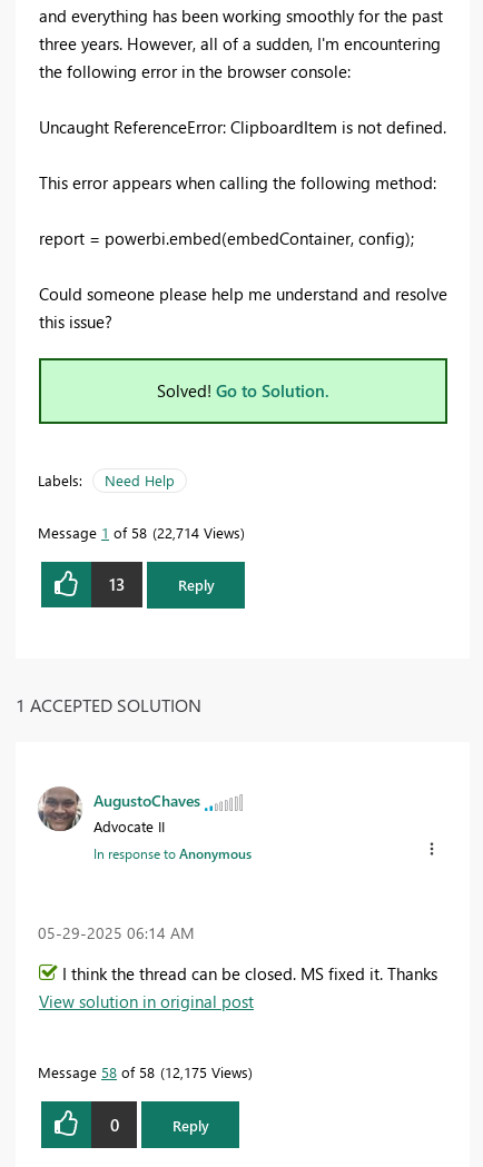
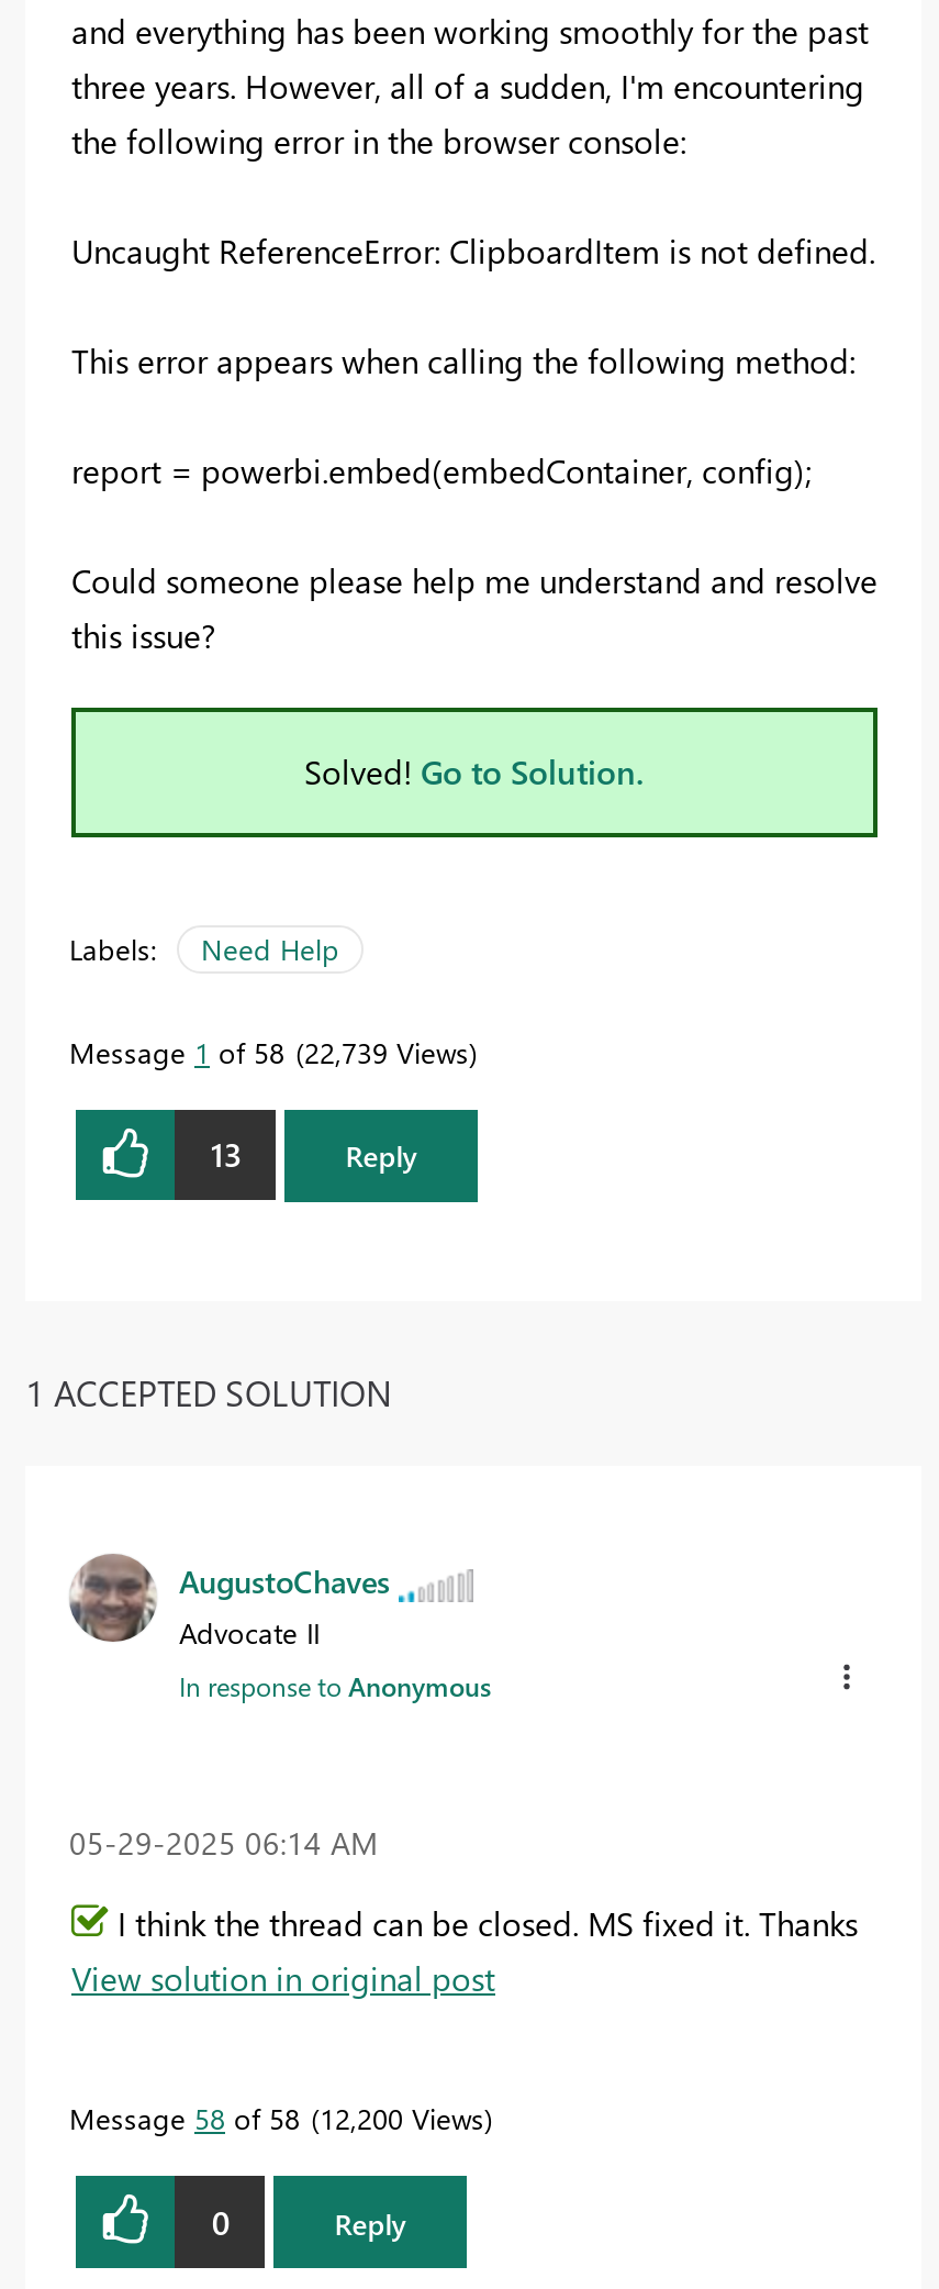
- Message 1 of 58 22,714 Views
+ Message 1 of 58 22,739 Views

- Message 58 of 58 12,175 Views
+ Message 58 of 58 12,200 Views
